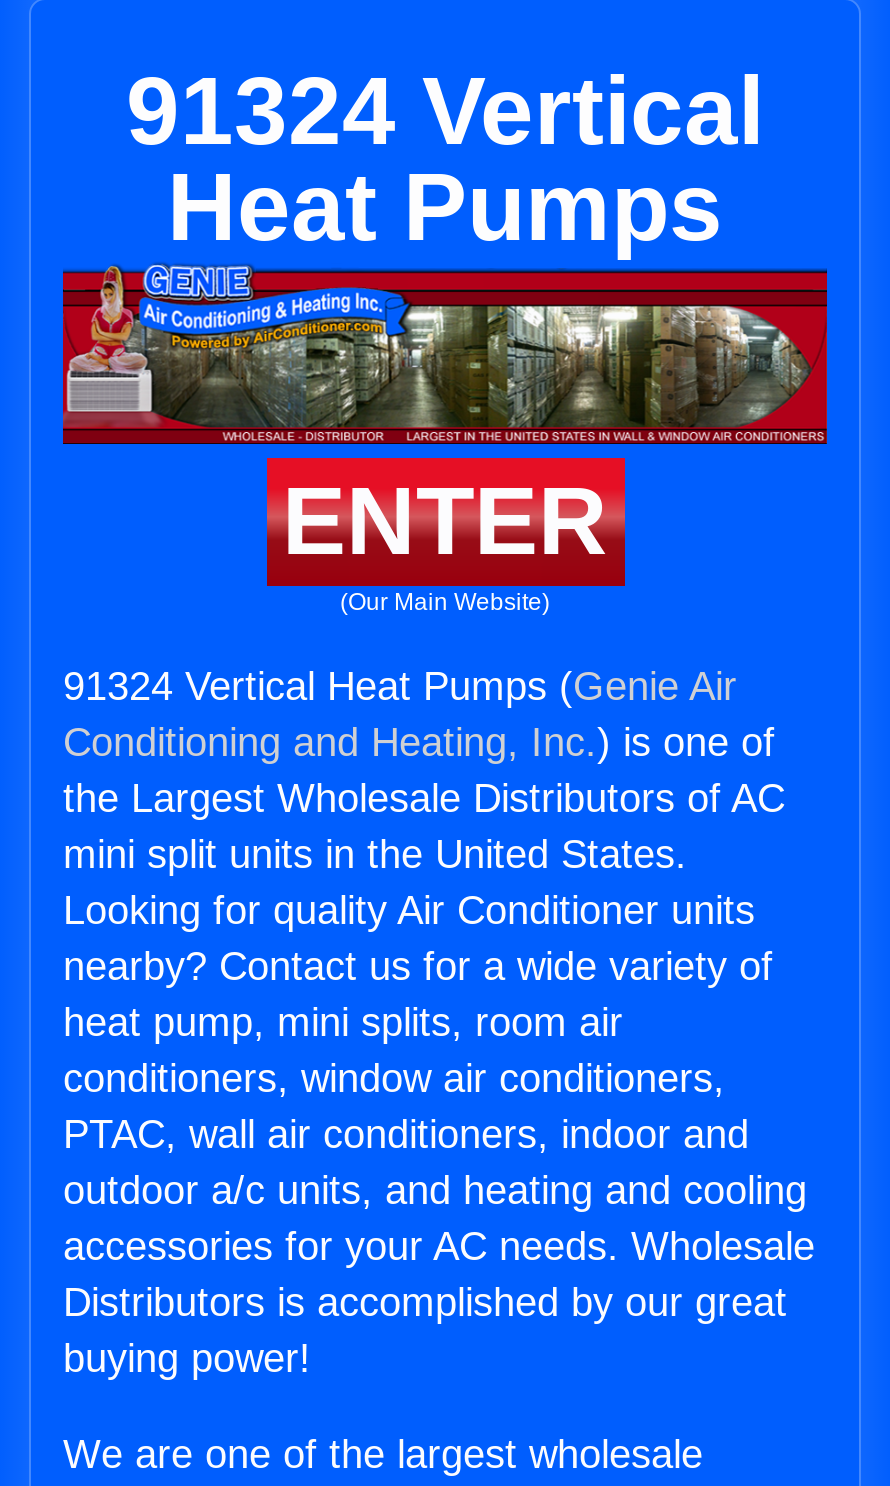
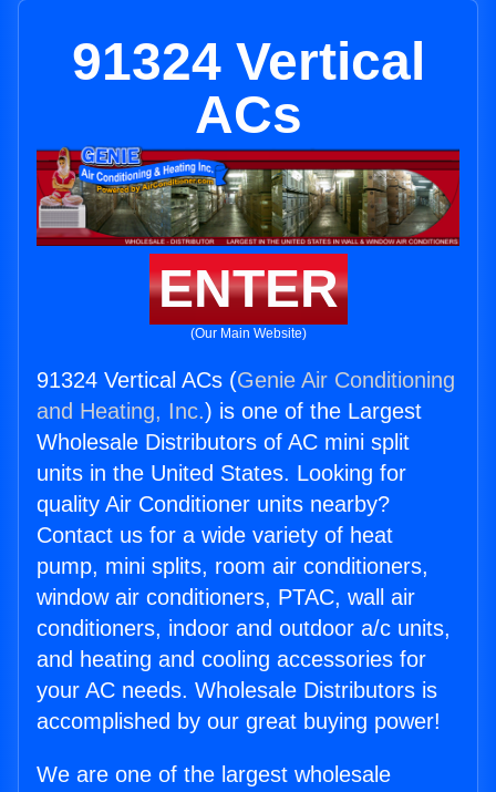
- Heat Pumps
+ ACs

- 91324 Vertical Heat Pumps (Genie Air
- Conditioning and Heating, Inc.) is one of
- the Largest Wholesale Distributors of AC
- mini split units in the United States.
- Looking for quality Air Conditioner units
- nearby? Contact us for a wide variety of
- heat pump, mini splits, room air
- conditioners, window air conditioners,
- PTAC, wall air conditioners, indoor and
- outdoor a/c units, and heating and cooling
- accessories for your AC needs. Wholesale
- Distributors is accomplished by our great
- buying power!
+ 91324 Vertical ACs (Genie Air Conditioning
+ and Heating, Inc.) is one of the Largest
+ Wholesale Distributors of AC mini split
+ units in the United States. Looking for
+ quality Air Conditioner units nearby?
+ Contact us for a wide variety of heat
+ pump, mini splits, room air conditioners,
+ window air conditioners, PTAC, wall air
+ conditioners, indoor and outdoor a/c units,
+ and heating and cooling accessories for
+ your AC needs. Wholesale Distributors is
+ accomplished by our great buying power!
